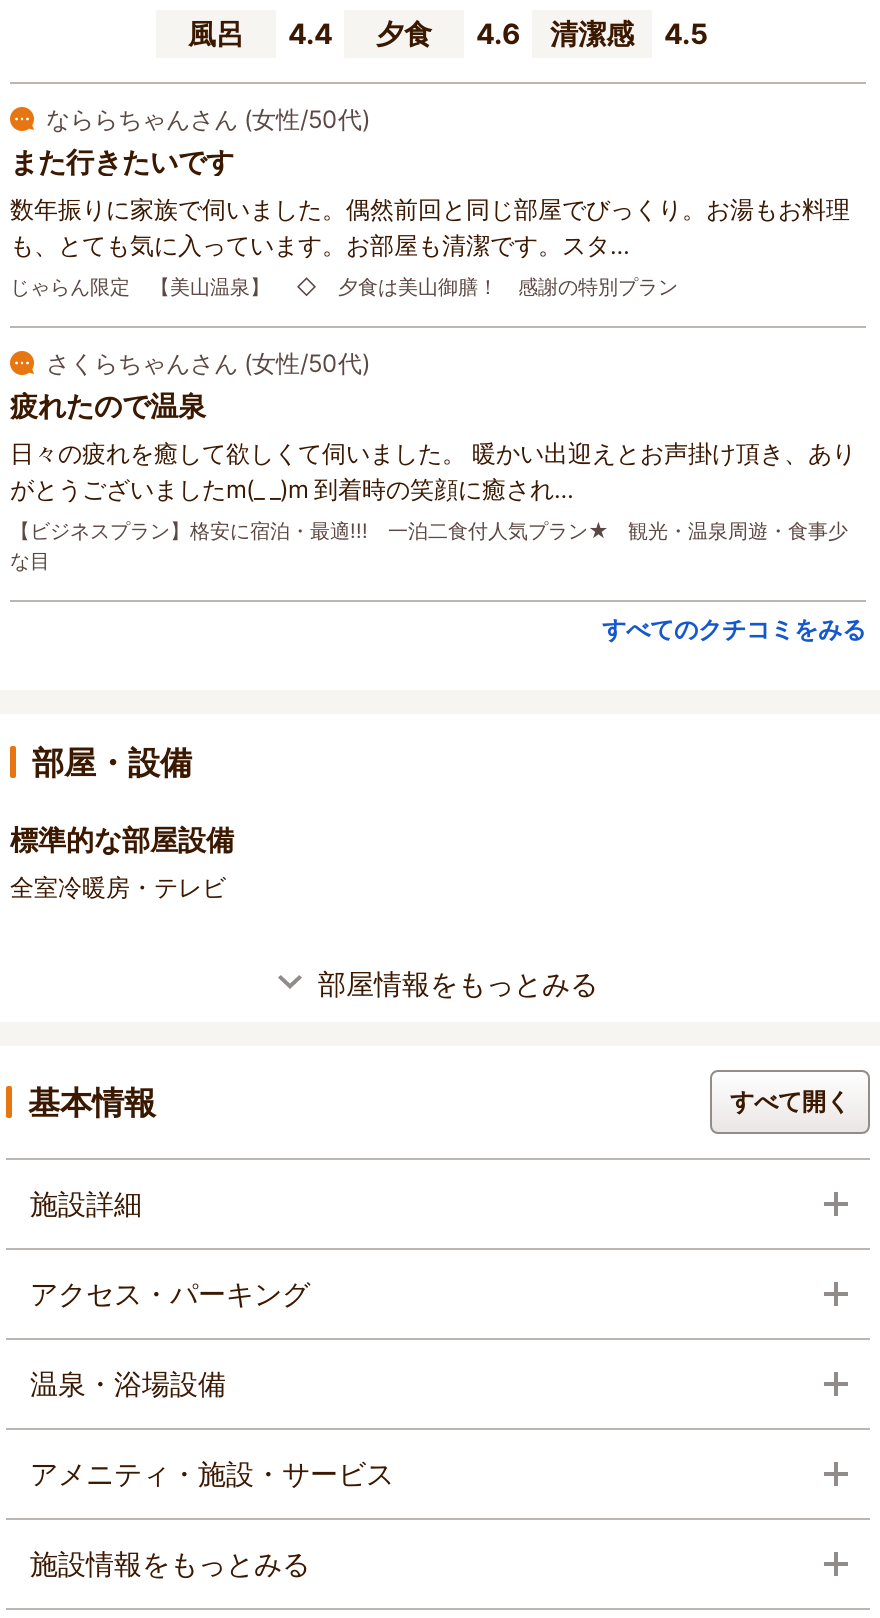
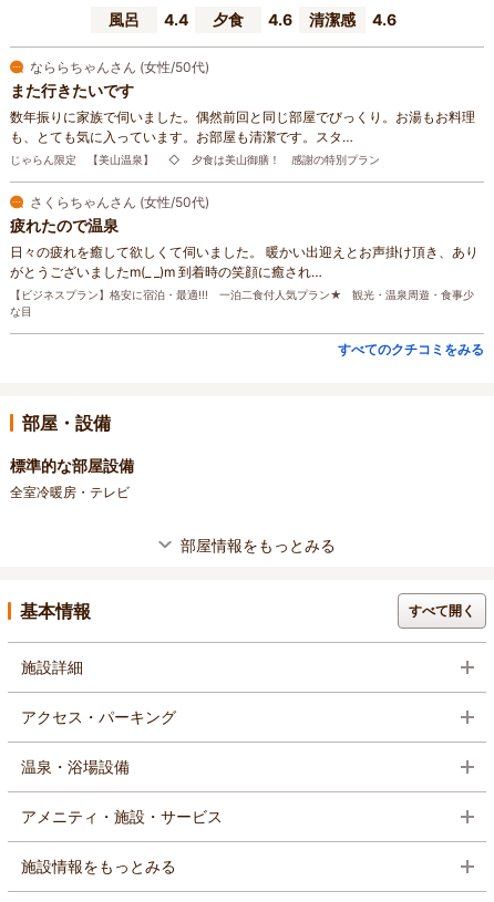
- 風呂 4.4 夕食 4.6 清潔感 4.5
+ 風呂 4.4 夕食 4.6 清潔感 4.6
